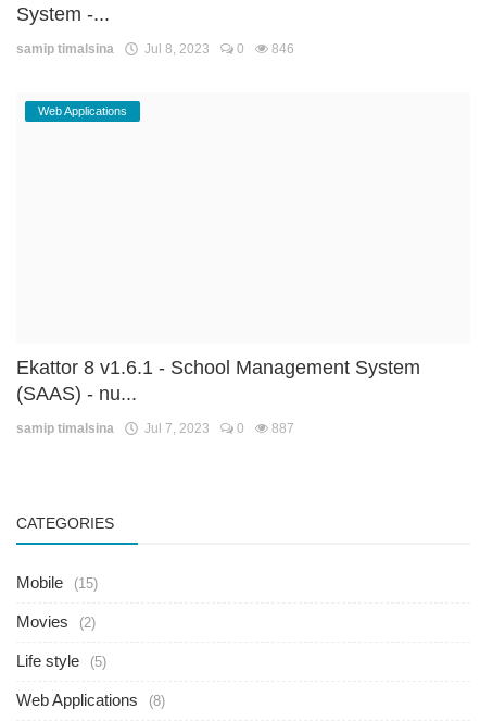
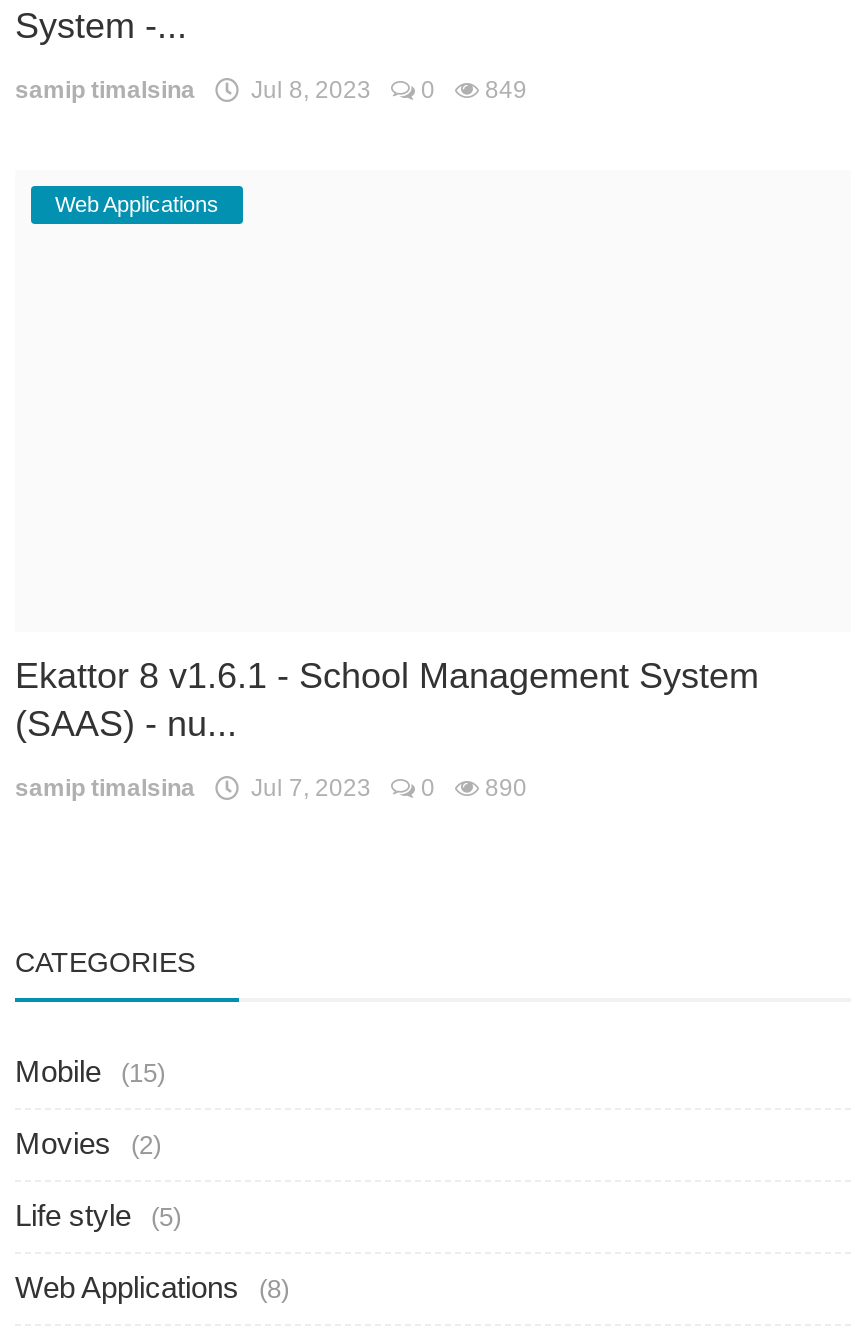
- samip timalsina Jul 8, 2023 0 846
+ samip timalsina Jul 8, 2023 0 849

- samip timalsina Jul 7, 2023 0 887
+ samip timalsina Jul 7, 2023 0 890
